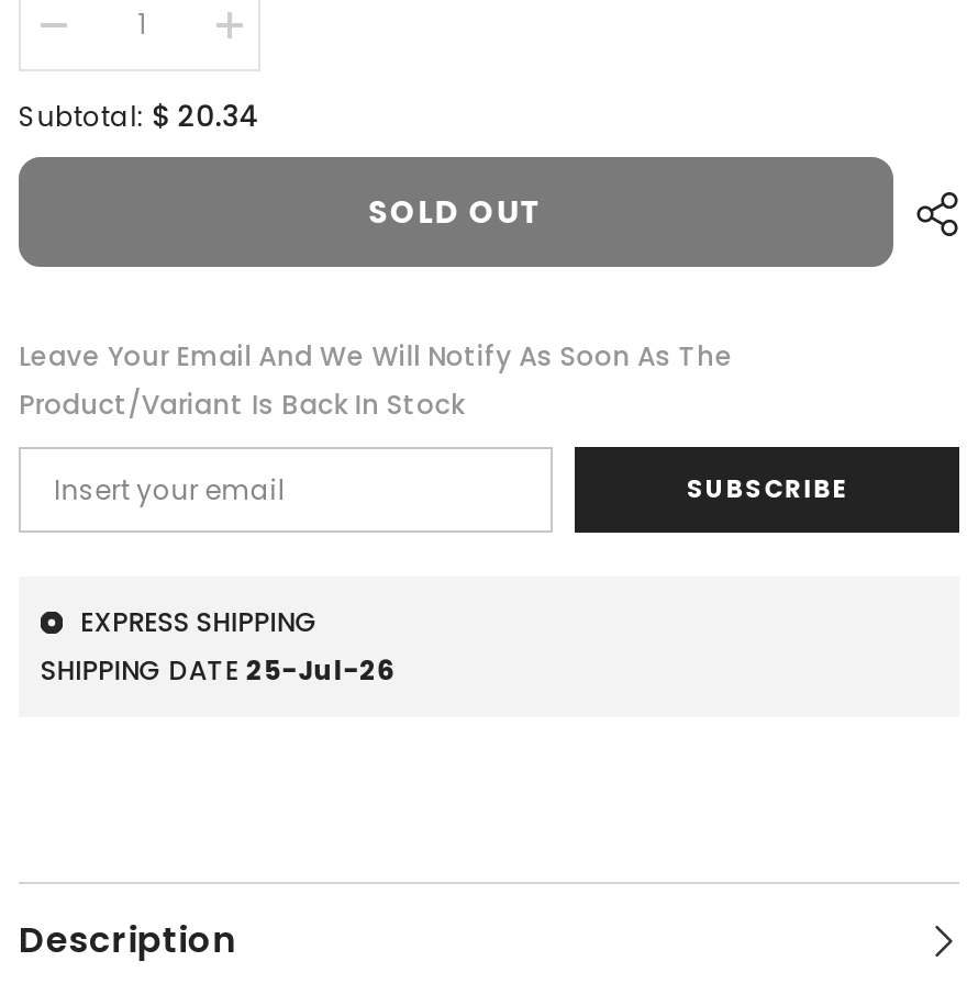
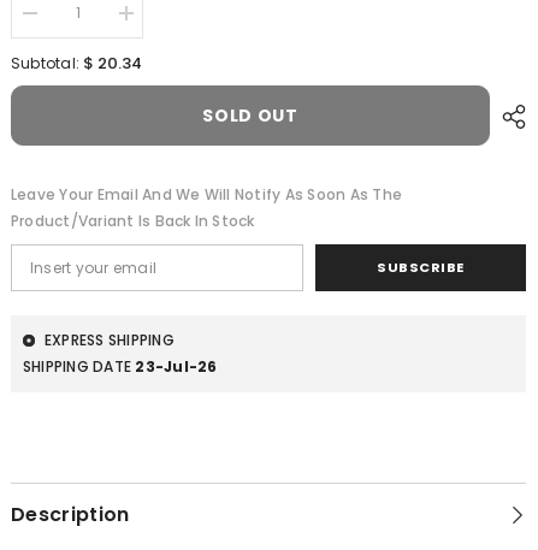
- SHIPPING DATE 25-Jul-26
+ SHIPPING DATE 23-Jul-26
